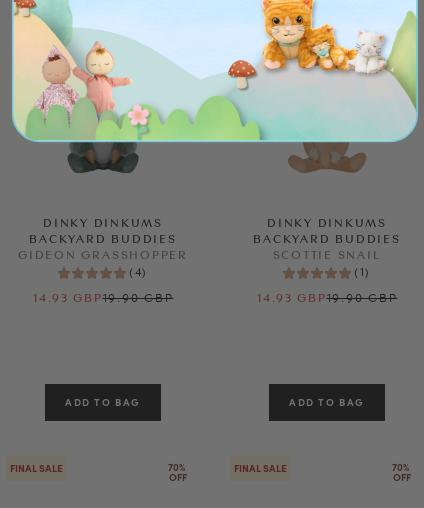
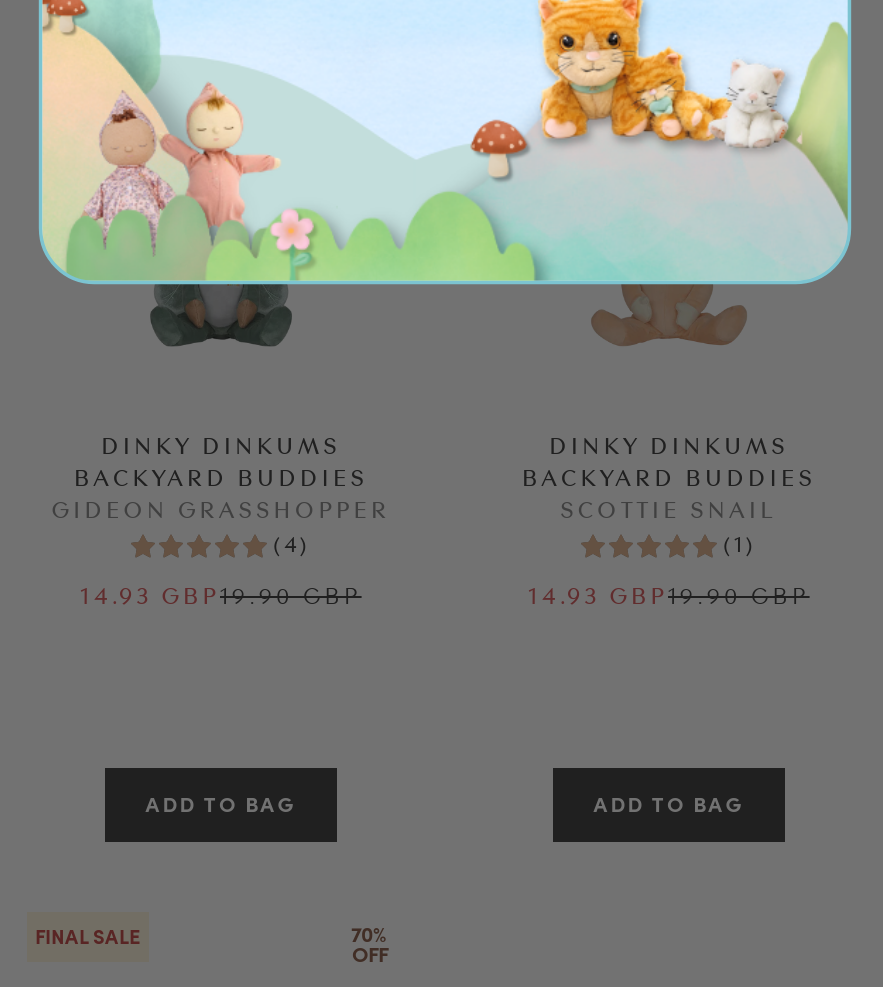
- FINAL SALE
- 70%
- OFF
